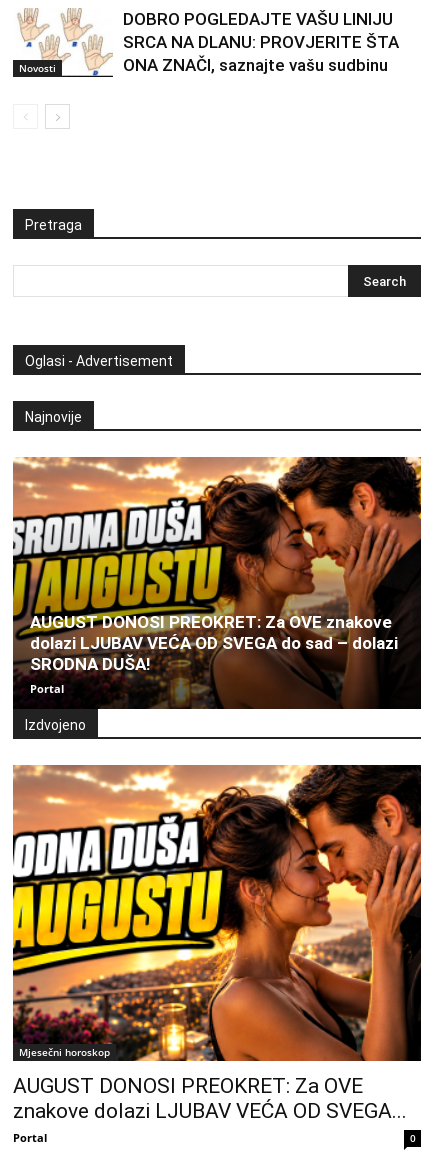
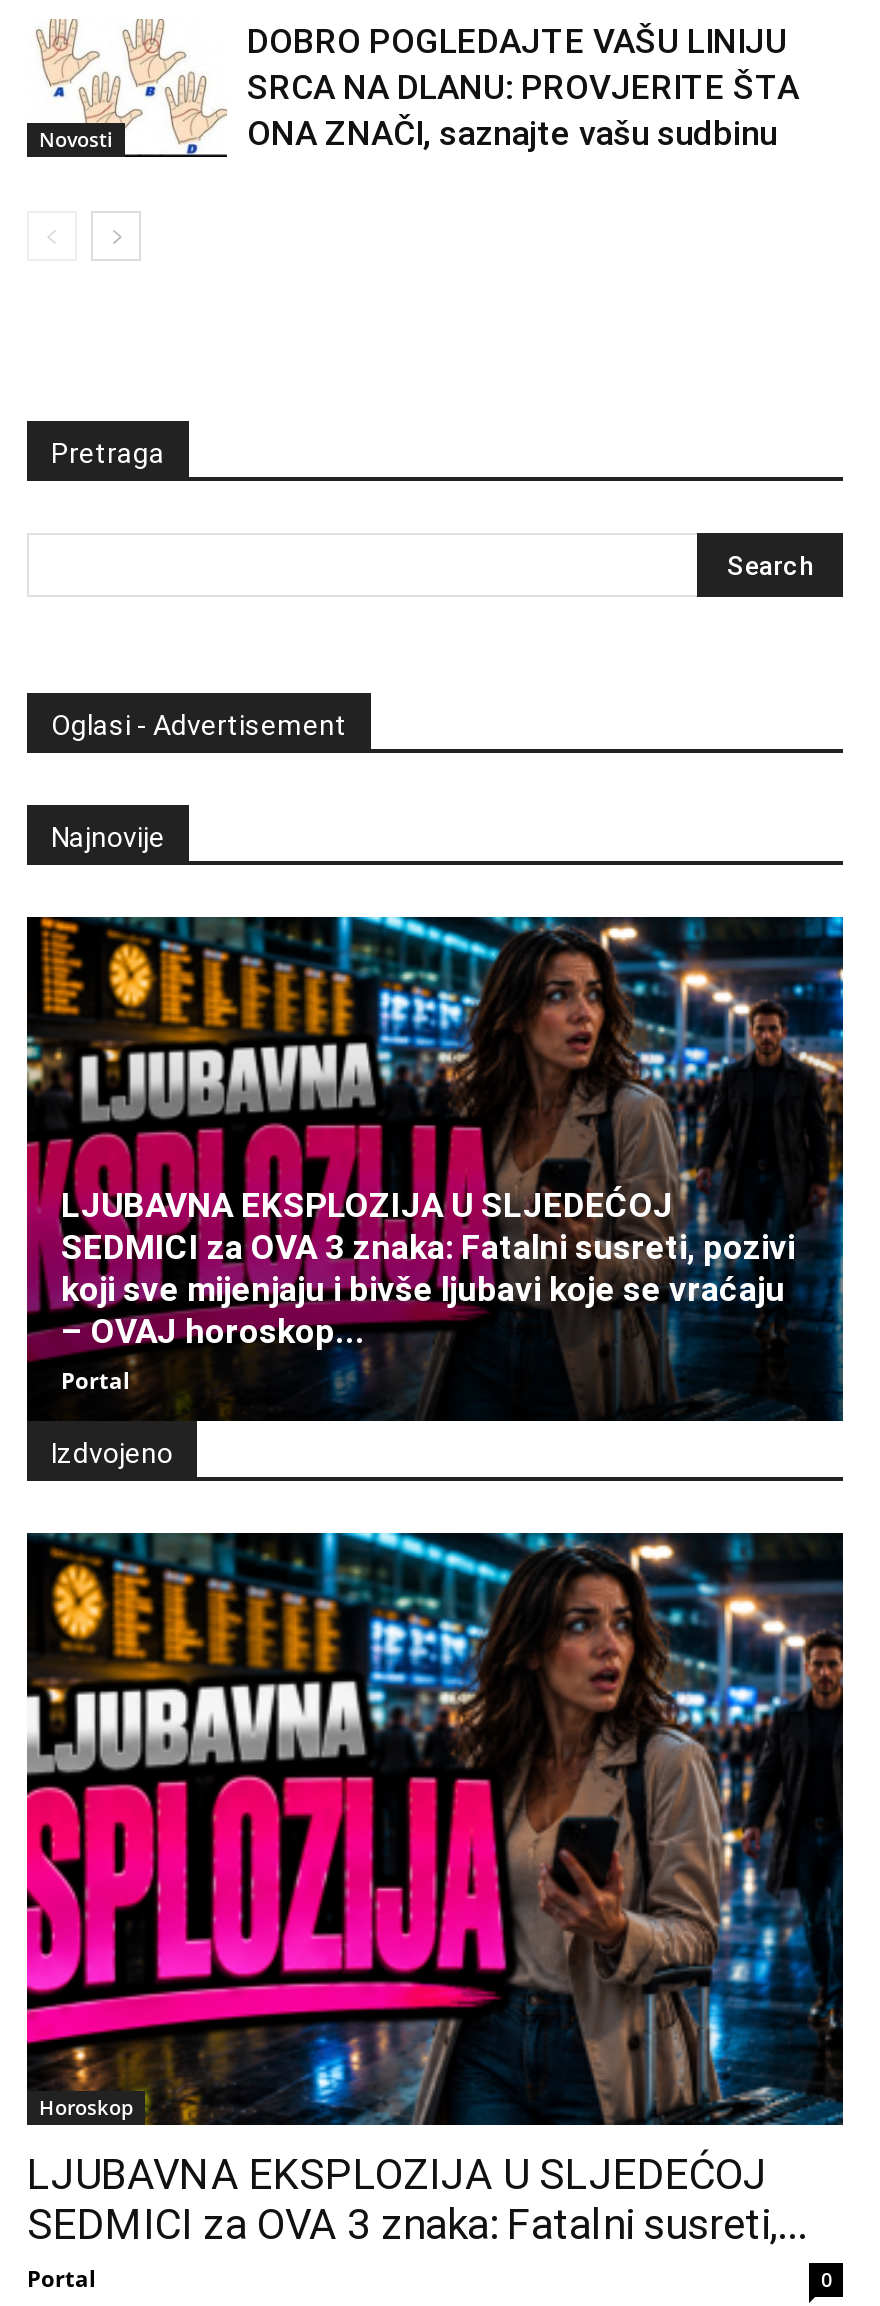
- [image]
- AUGUST DONOSI PREOKRET: Za OVE znakove
- dolazi LJUBAV VEĆA OD SVEGA do sad – dolazi
- SRODNA DUŠA!
+ [image]
+ LJUBAVNA EKSPLOZIJA U SLJEDEĆOJ
+ SEDMICI za OVA 3 znaka: Fatalni susreti, pozivi
+ koji sve mijenjaju i bivše ljubavi koje se vraćaju
+ – OVAJ horoskop...

- [image]
- Mjesečni horoskop
+ [image]
+ Horoskop

- AUGUST DONOSI PREOKRET: Za OVE
- znakove dolazi LJUBAV VEĆA OD SVEGA...
+ LJUBAVNA EKSPLOZIJA U SLJEDEĆOJ
+ SEDMICI za OVA 3 znaka: Fatalni susreti,...
